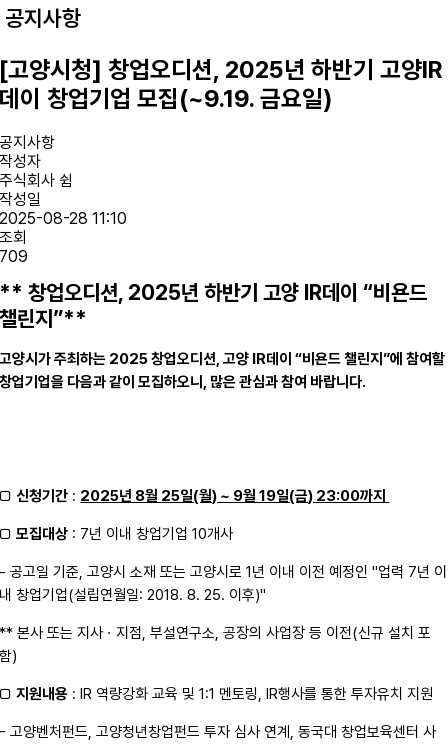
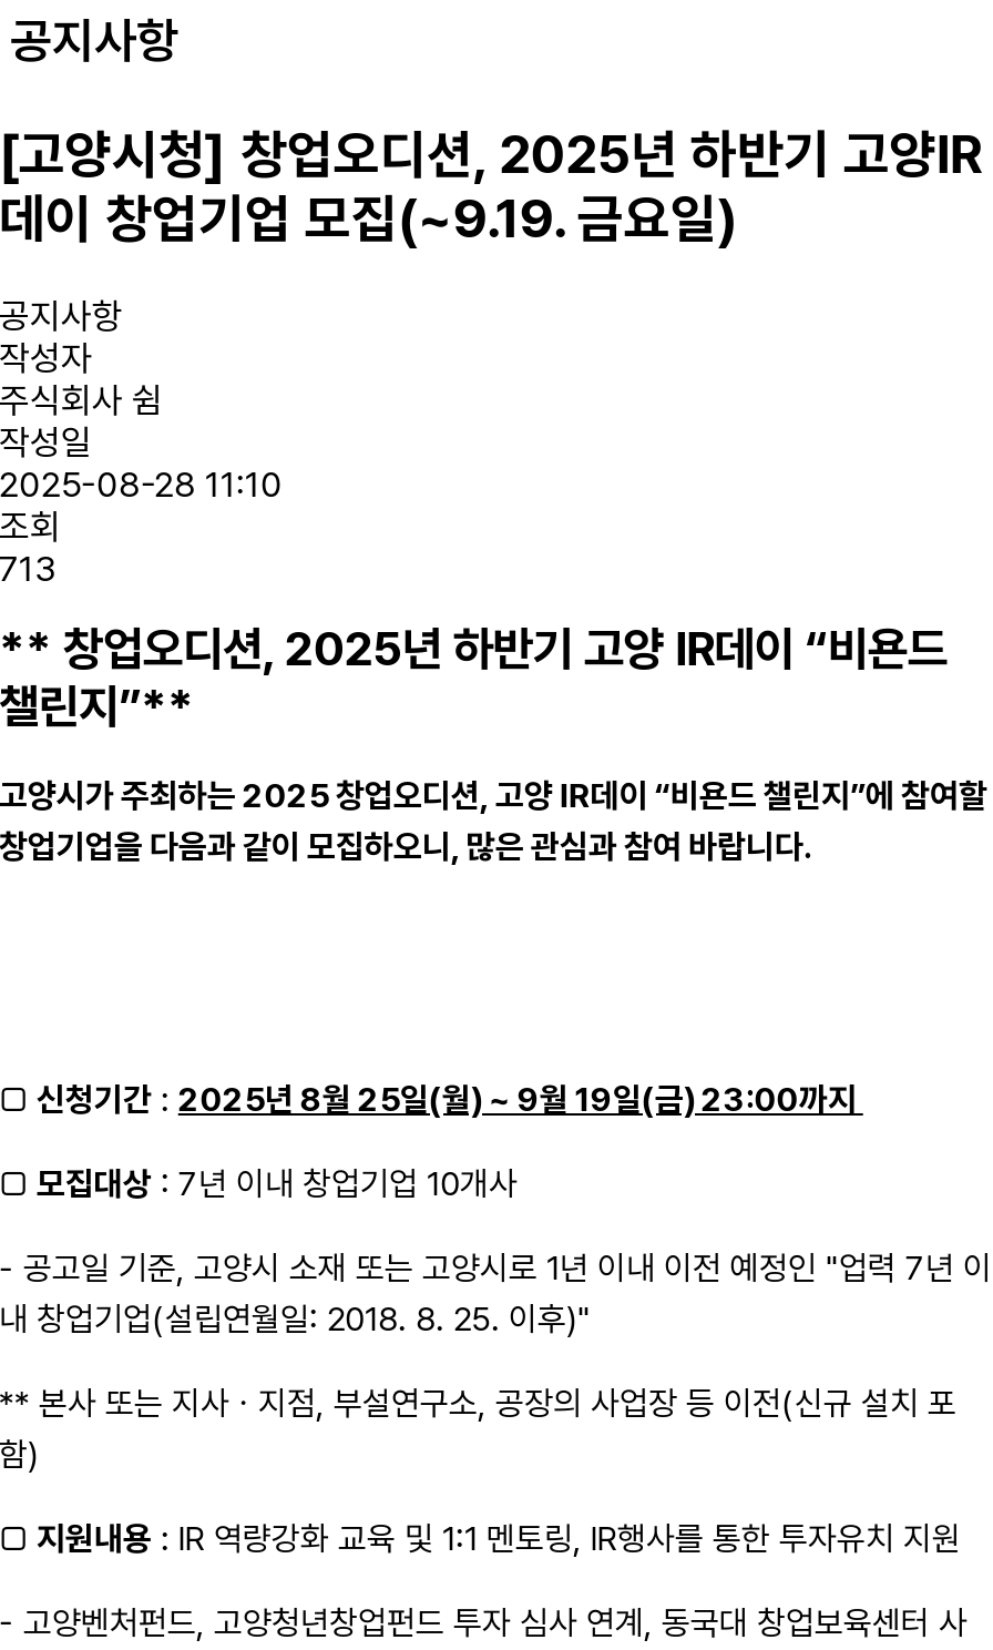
- 709
+ 713
